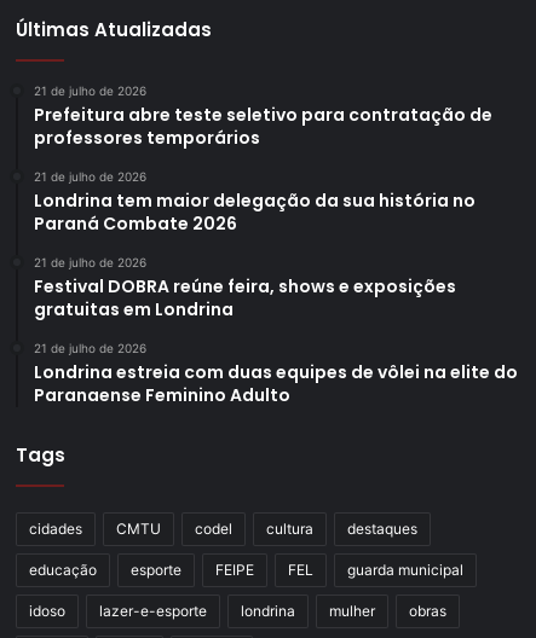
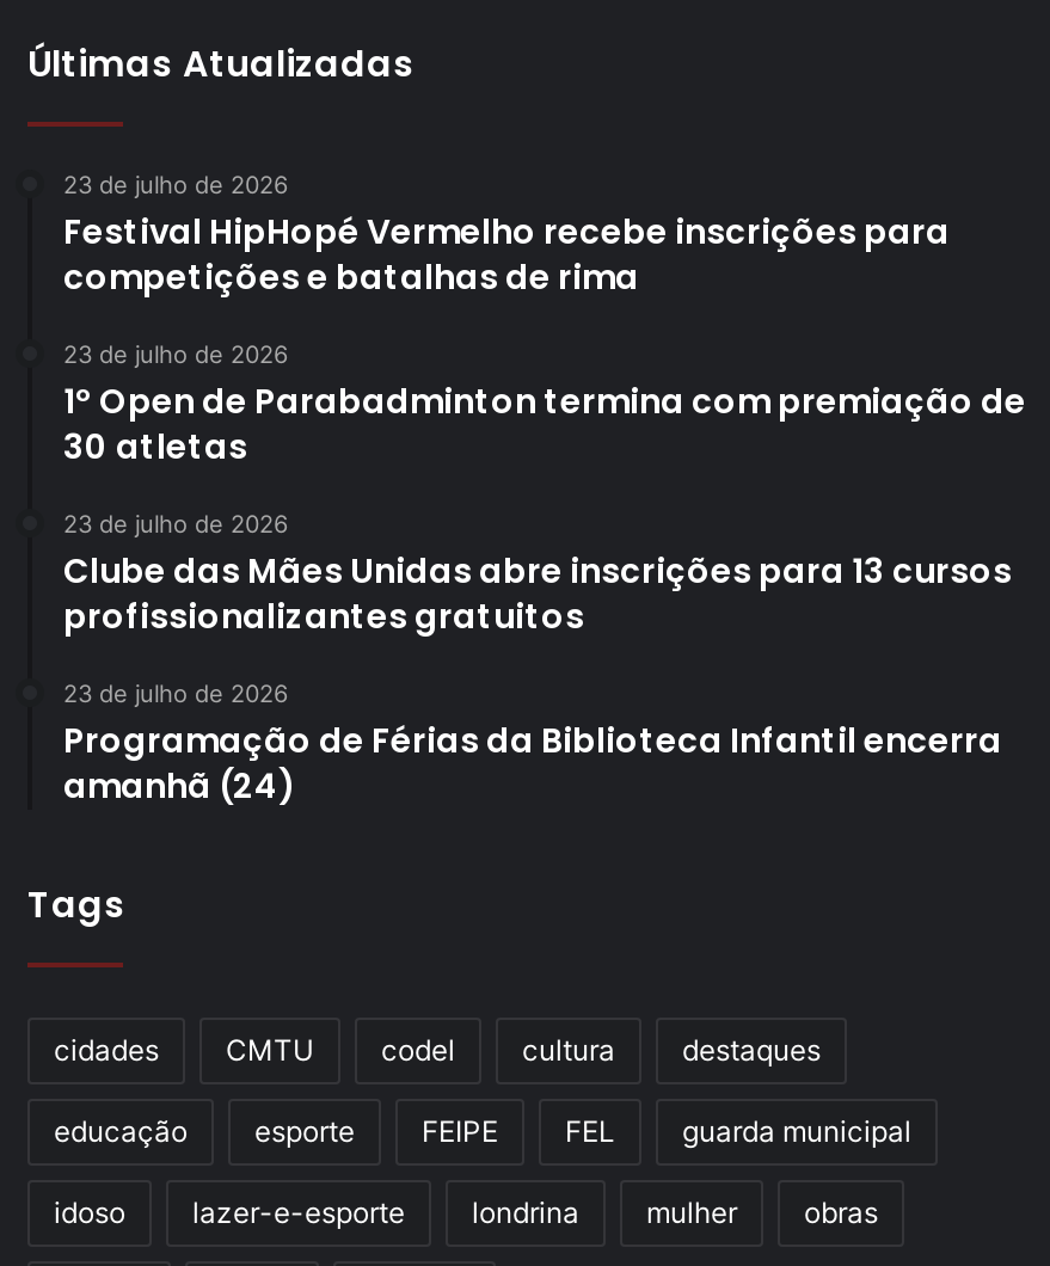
- 21 de julho de 2026
- Prefeitura abre teste seletivo para contratação de
- professores temporários
+ 23 de julho de 2026
+ Festival HipHopé Vermelho recebe inscrições para
+ competições e batalhas de rima

- 21 de julho de 2026
- Londrina tem maior delegação da sua história no
- Paraná Combate 2026
+ 23 de julho de 2026
+ 1º Open de Parabadminton termina com premiação de
+ 30 atletas

- 21 de julho de 2026
- Festival DOBRA reúne feira, shows e exposições
- gratuitas em Londrina
+ 23 de julho de 2026
+ Clube das Mães Unidas abre inscrições para 13 cursos
+ profissionalizantes gratuitos

- 21 de julho de 2026
- Londrina estreia com duas equipes de vôlei na elite do
- Paranaense Feminino Adulto
+ 23 de julho de 2026
+ Programação de Férias da Biblioteca Infantil encerra
+ amanhã (24)
